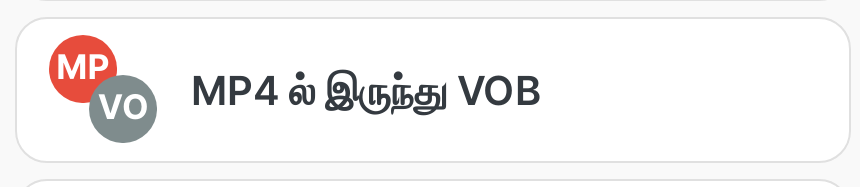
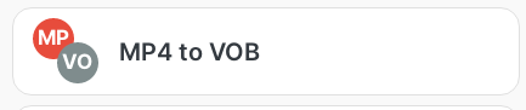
- VO MP4 ல் இருந்து VOB
+ VO MP4 to VOB
